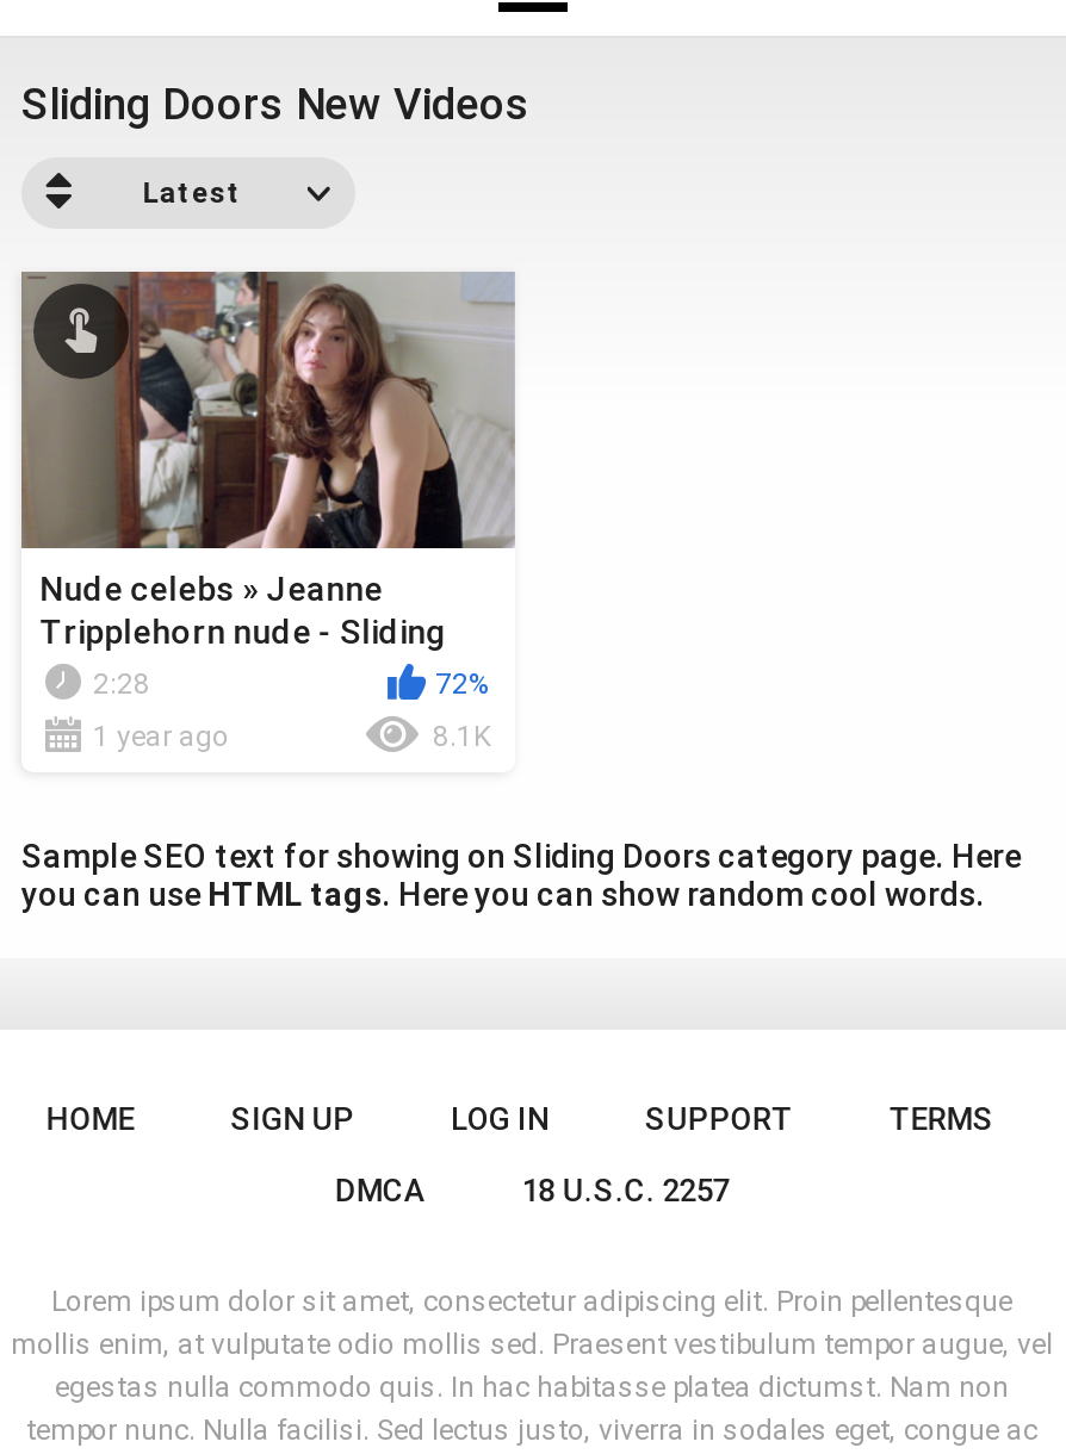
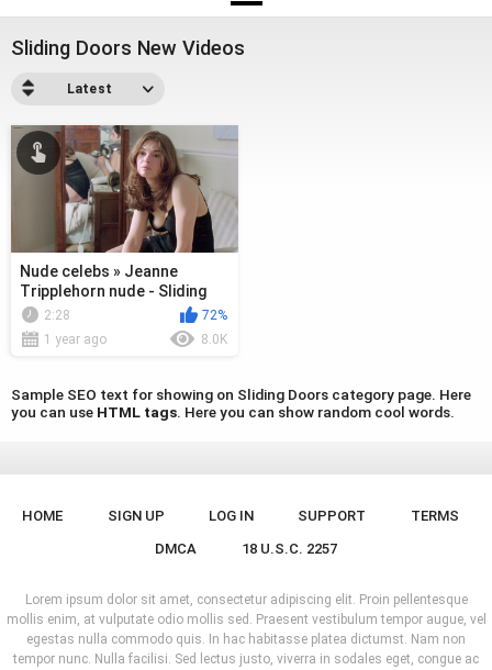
- 8.1K
+ 8.0K
